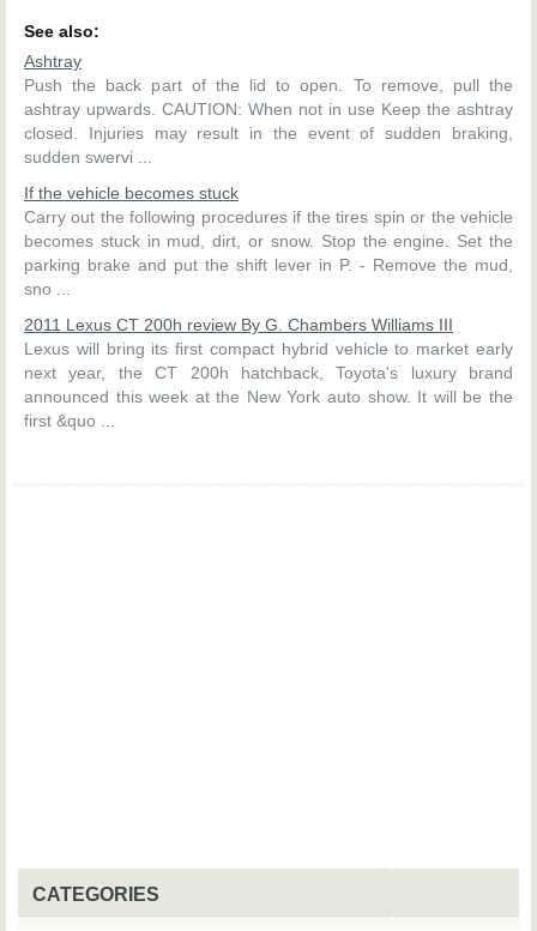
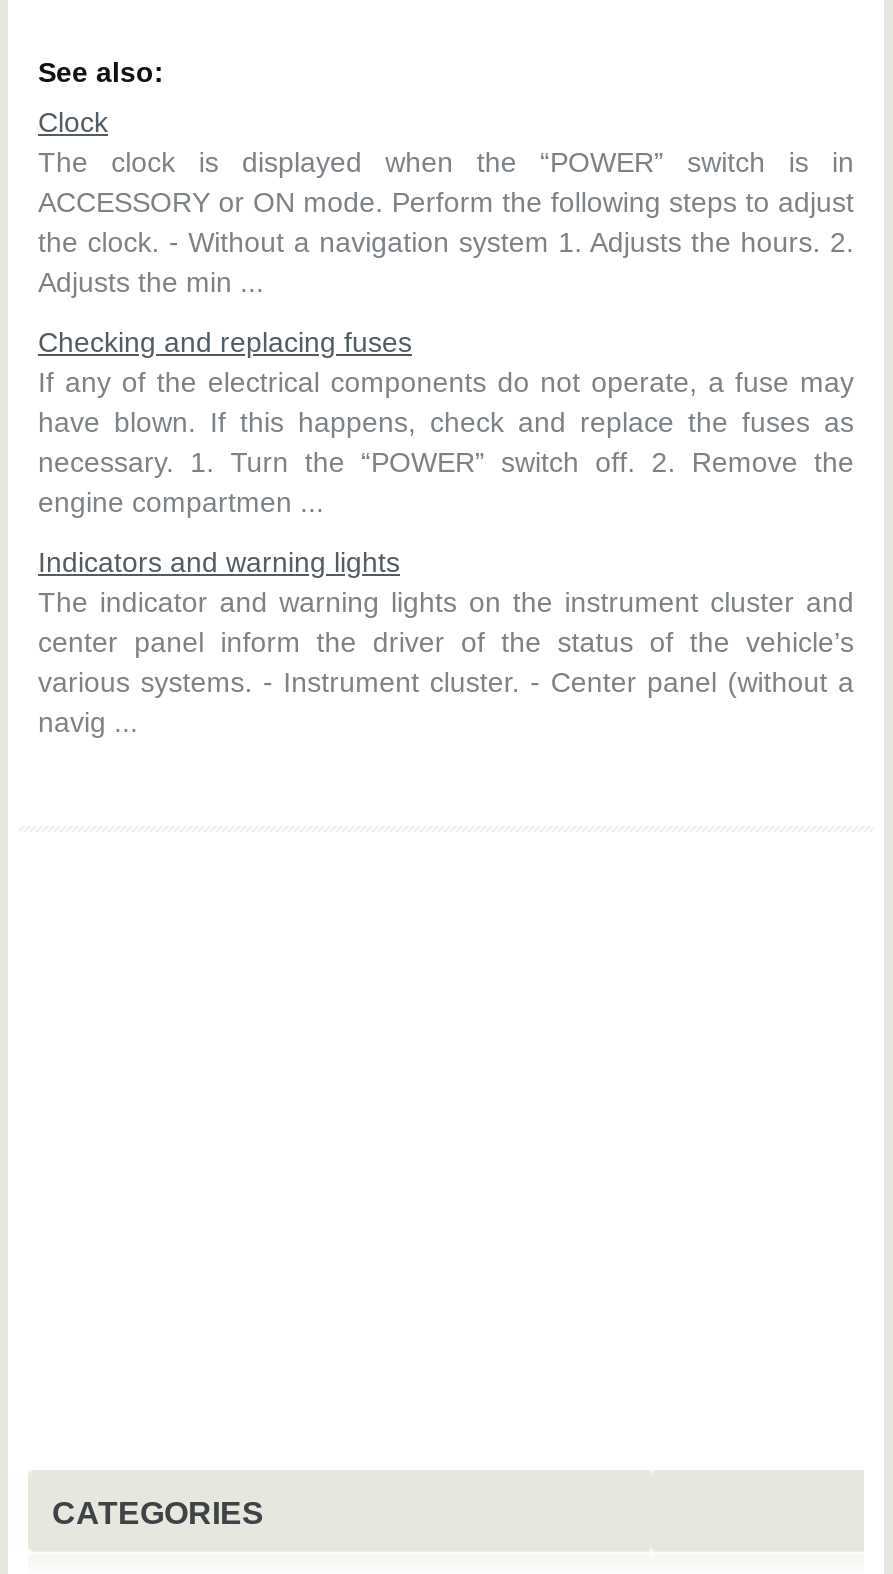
- Ashtray
- Push the back part of the lid to open. To remove, pull the
- ashtray upwards. CAUTION: When not in use Keep the ashtray
- closed. Injuries may result in the event of sudden braking,
- sudden swervi ...
+ Clock
+ The clock is displayed when the “POWER” switch is in
+ ACCESSORY or ON mode. Perform the following steps to adjust
+ the clock. - Without a navigation system 1. Adjusts the hours. 2.
+ Adjusts the min ...

- If the vehicle becomes stuck
- Carry out the following procedures if the tires spin or the vehicle
- becomes stuck in mud, dirt, or snow. Stop the engine. Set the
- parking brake and put the shift lever in P. - Remove the mud,
- sno ...
+ Checking and replacing fuses
+ If any of the electrical components do not operate, a fuse may
+ have blown. If this happens, check and replace the fuses as
+ necessary. 1. Turn the “POWER” switch off. 2. Remove the
+ engine compartmen ...

- 2011 Lexus CT 200h review By G. Chambers Williams III
- Lexus will bring its first compact hybrid vehicle to market early
- next year, the CT 200h hatchback, Toyota's luxury brand
- announced this week at the New York auto show. It will be the
- first &quo ...
+ Indicators and warning lights
+ The indicator and warning lights on the instrument cluster and
+ center panel inform the driver of the status of the vehicle’s
+ various systems. - Instrument cluster. - Center panel (without a
+ navig ...
